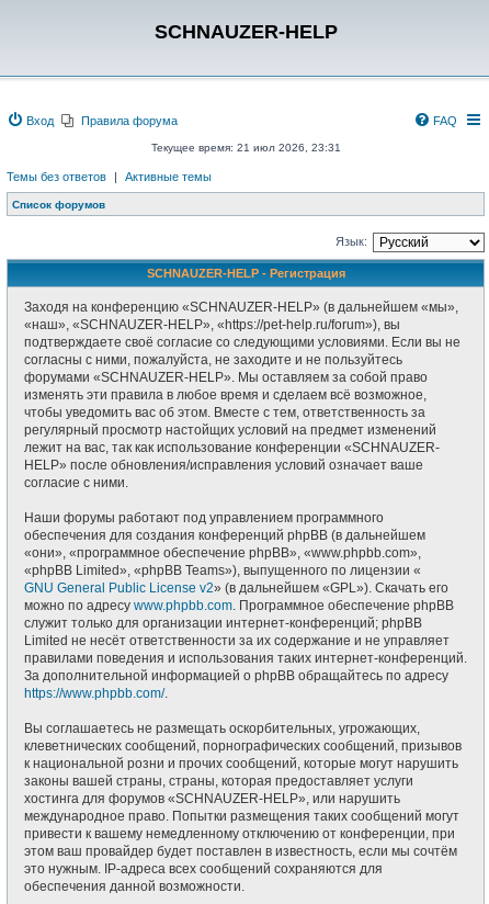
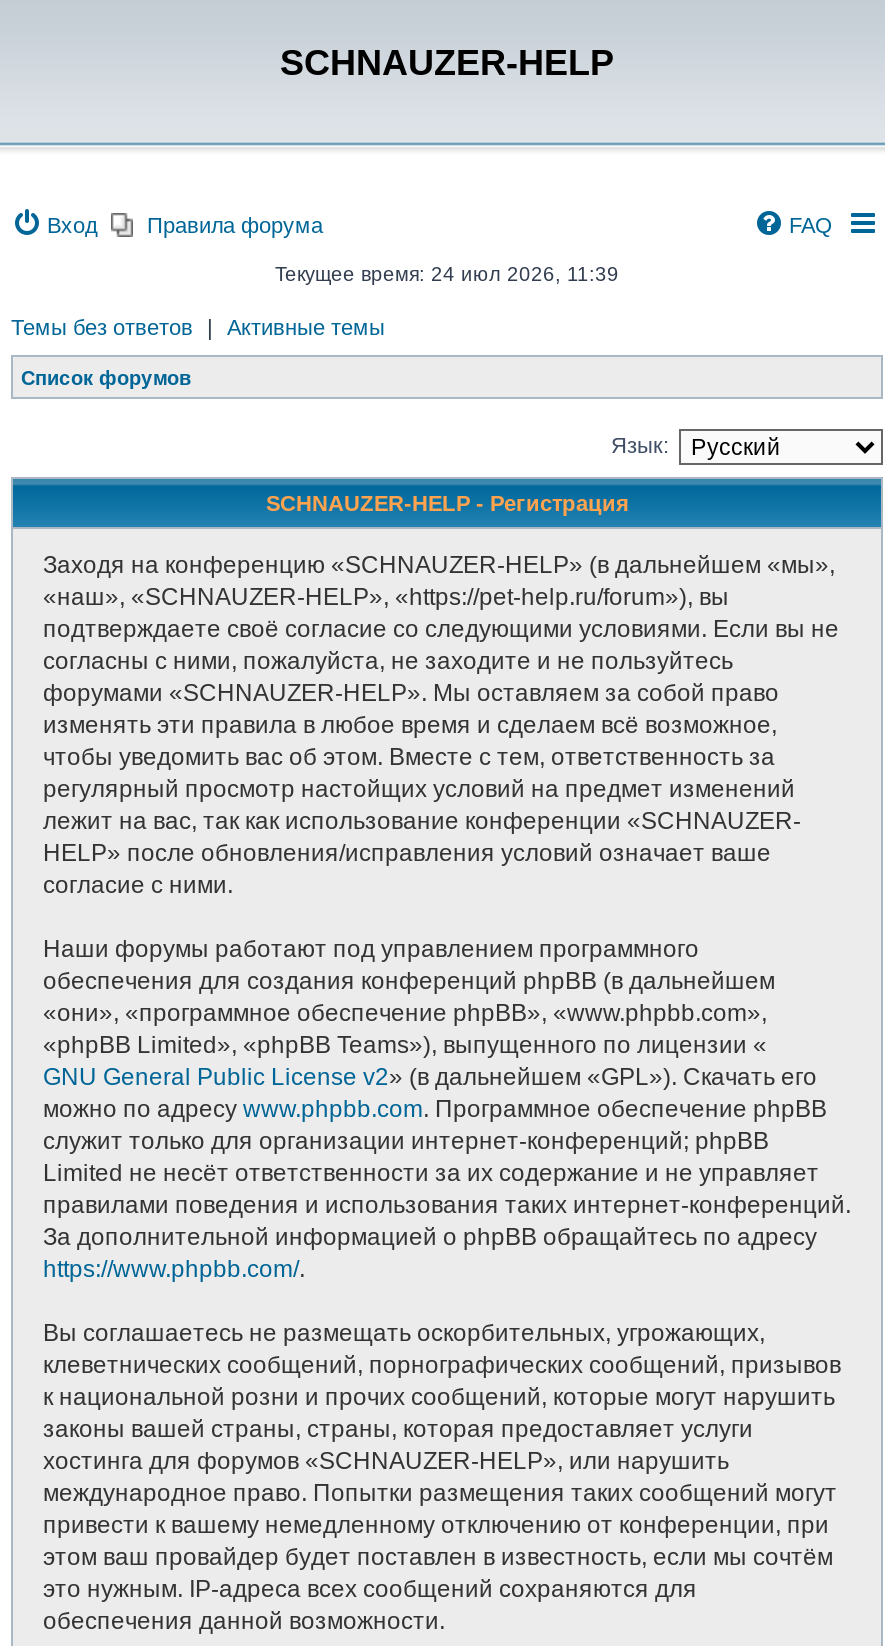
- Текущее время: 21 июл 2026, 23:31
+ Текущее время: 24 июл 2026, 11:39
